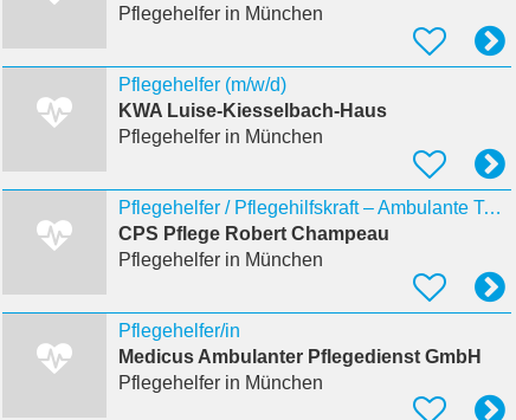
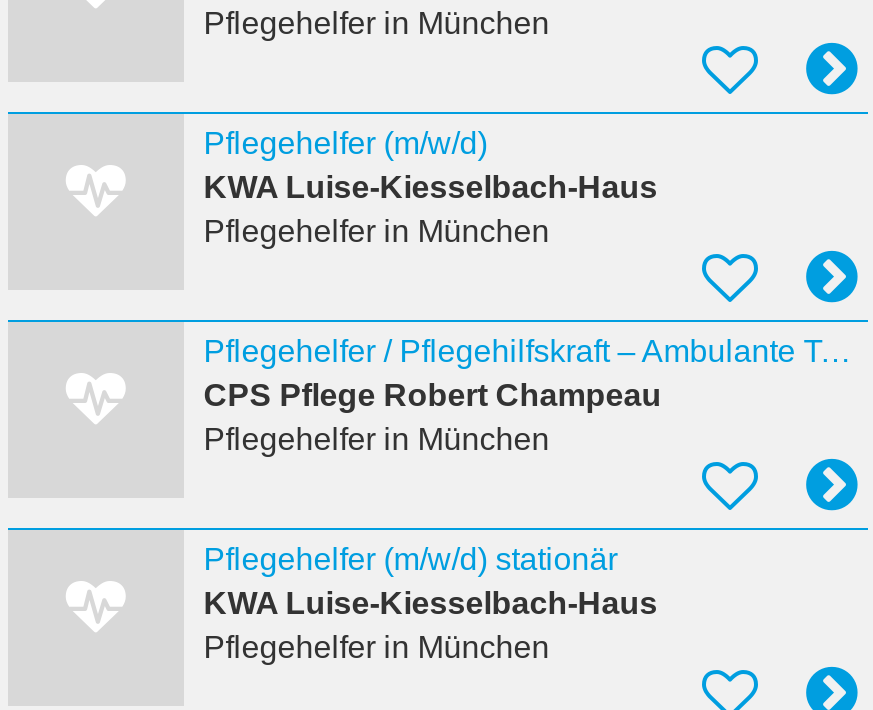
- Pflegehelfer/in
- Medicus Ambulanter Pflegedienst GmbH
+ Pflegehelfer (m/w/d) stationär
+ KWA Luise-Kiesselbach-Haus
